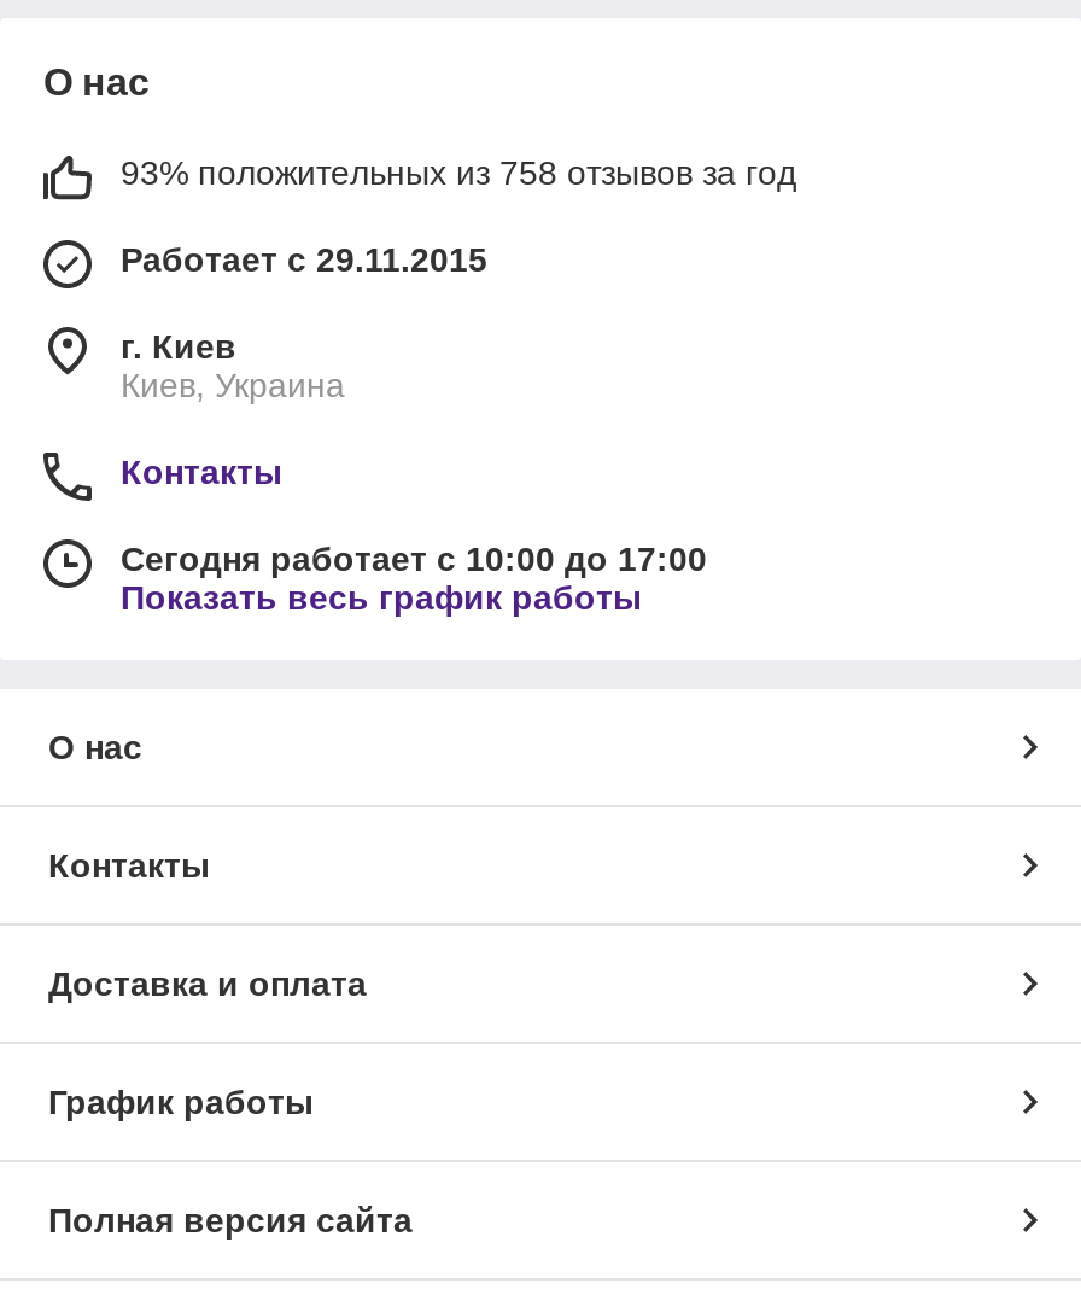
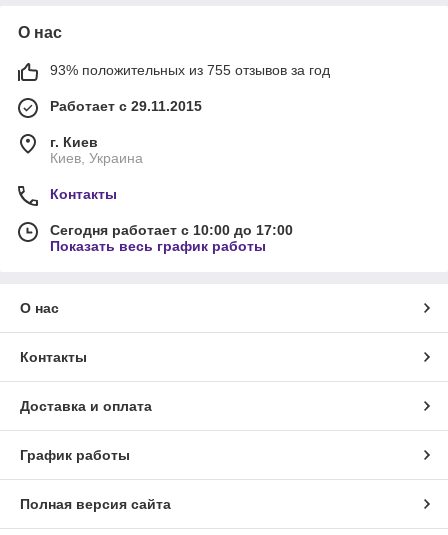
- 93% положительных из 758 отзывов за год
+ 93% положительных из 755 отзывов за год
